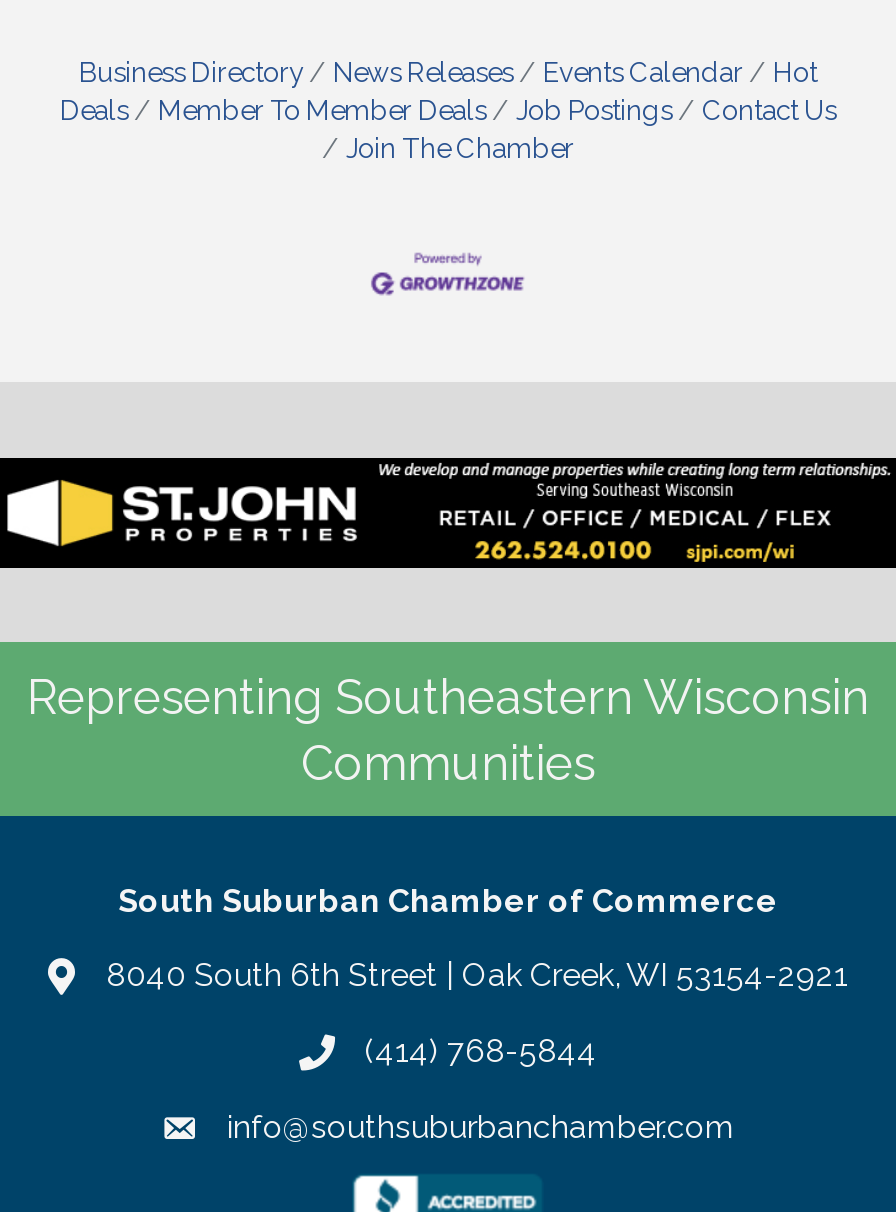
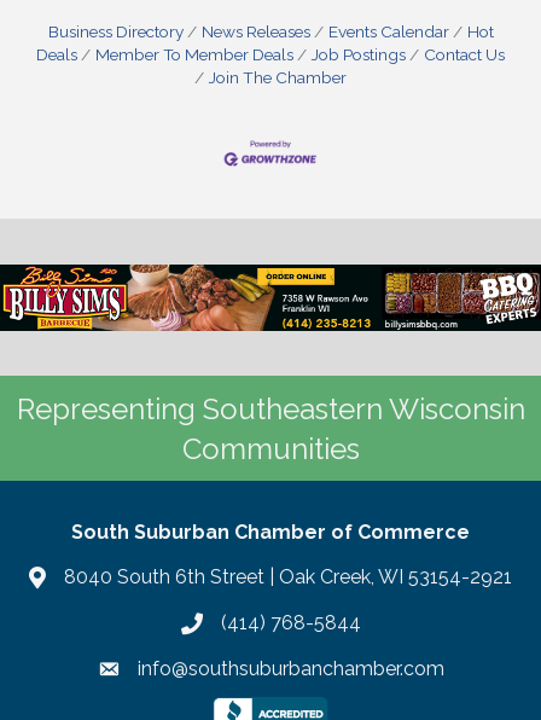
- [image]
+ [image]
